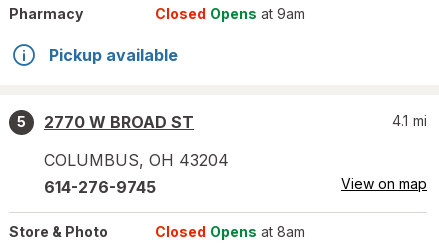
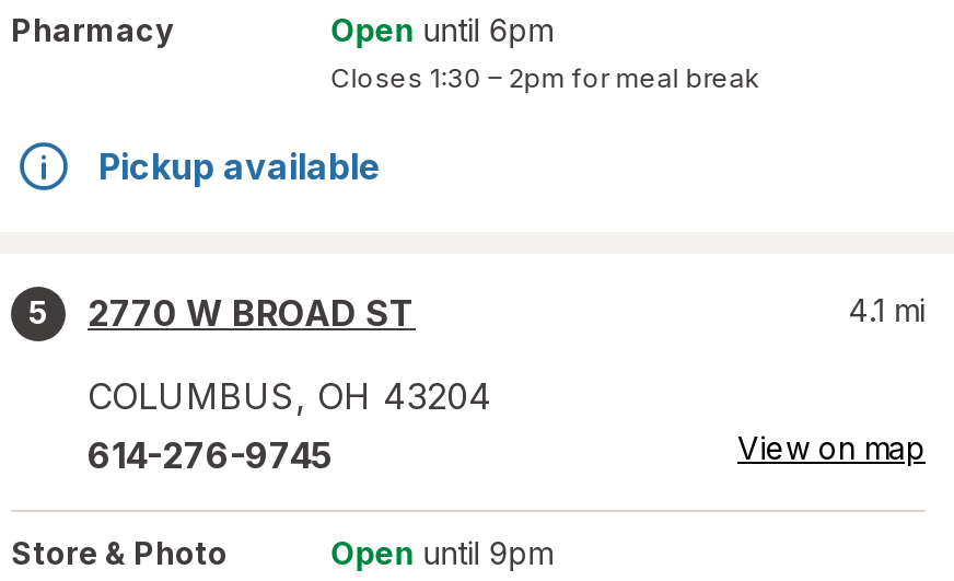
- Closed Opens at 9am
+ Open until 6pm
+ Closes 1:30 – 2pm for meal break

- Closed Opens at 8am
+ Open until 9pm
